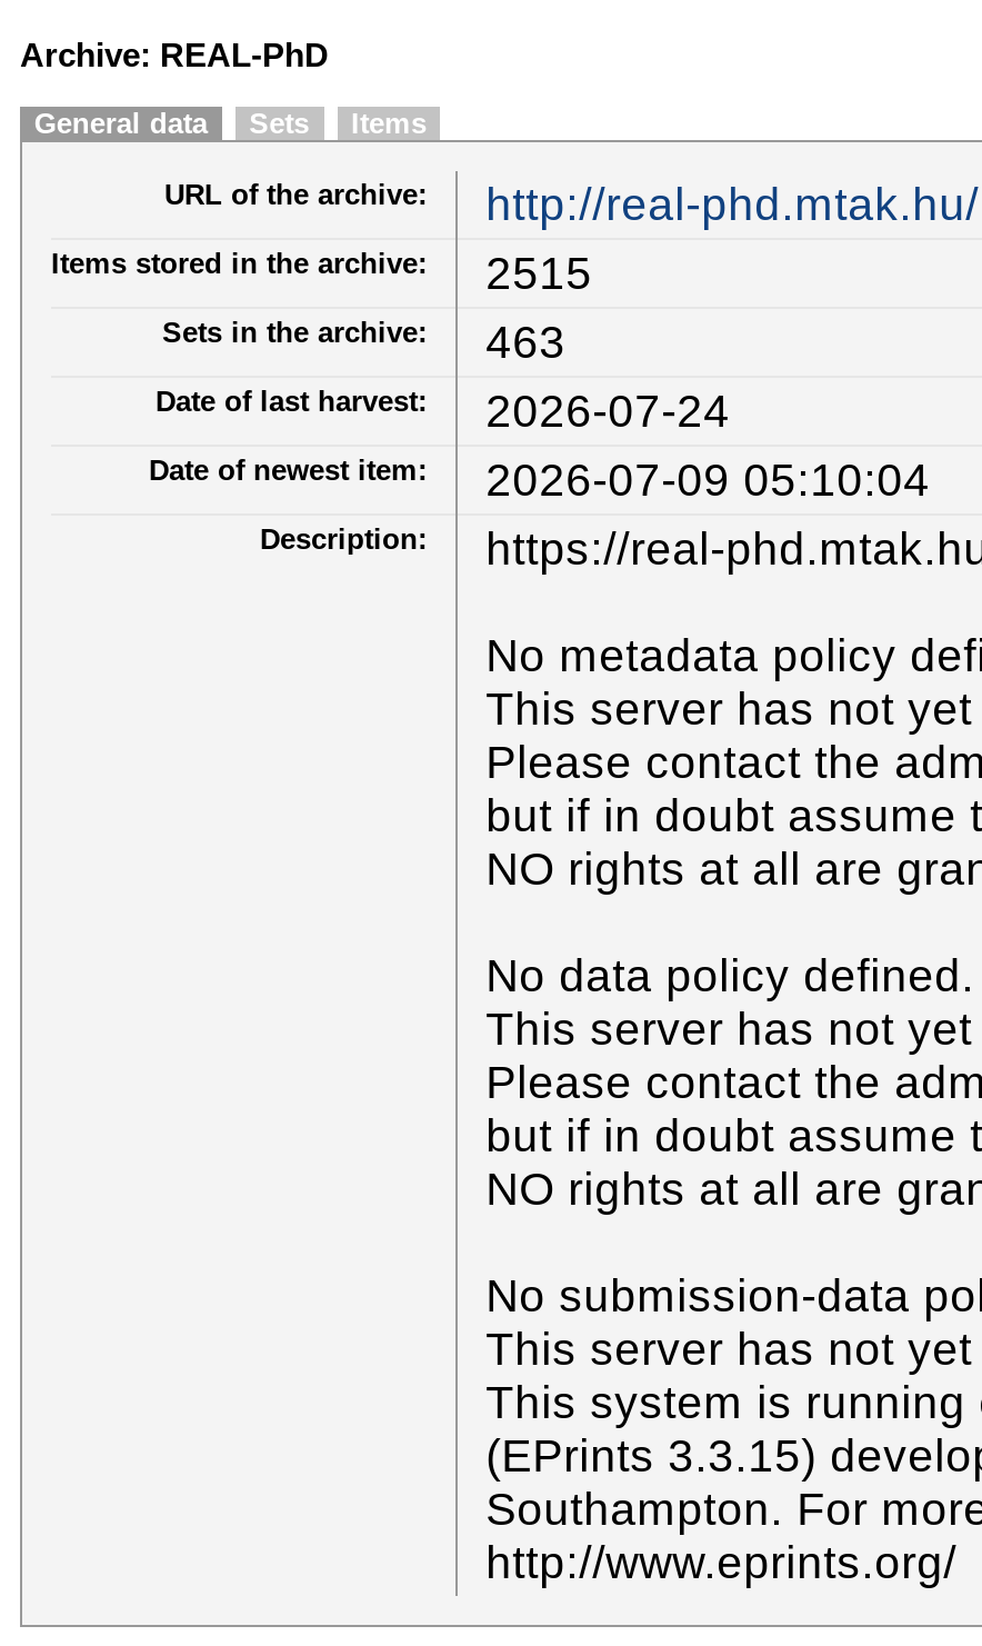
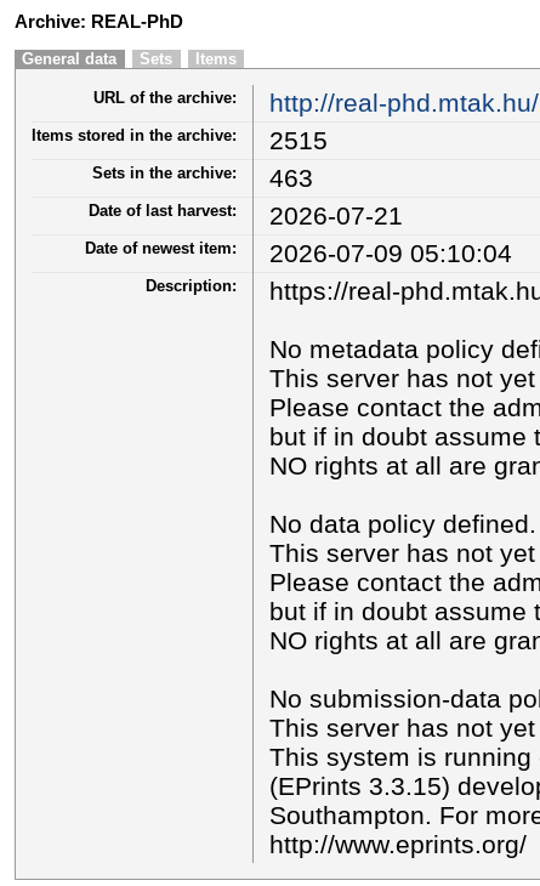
- Date of last harvest: 2026-07-24
+ Date of last harvest: 2026-07-21
